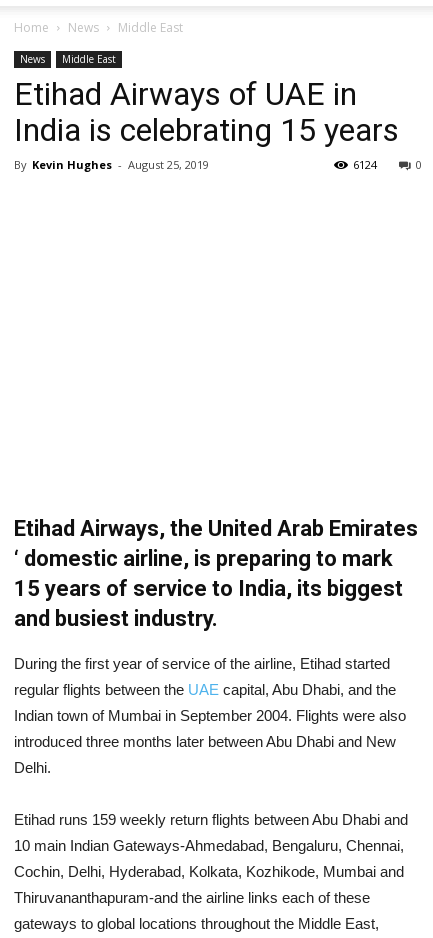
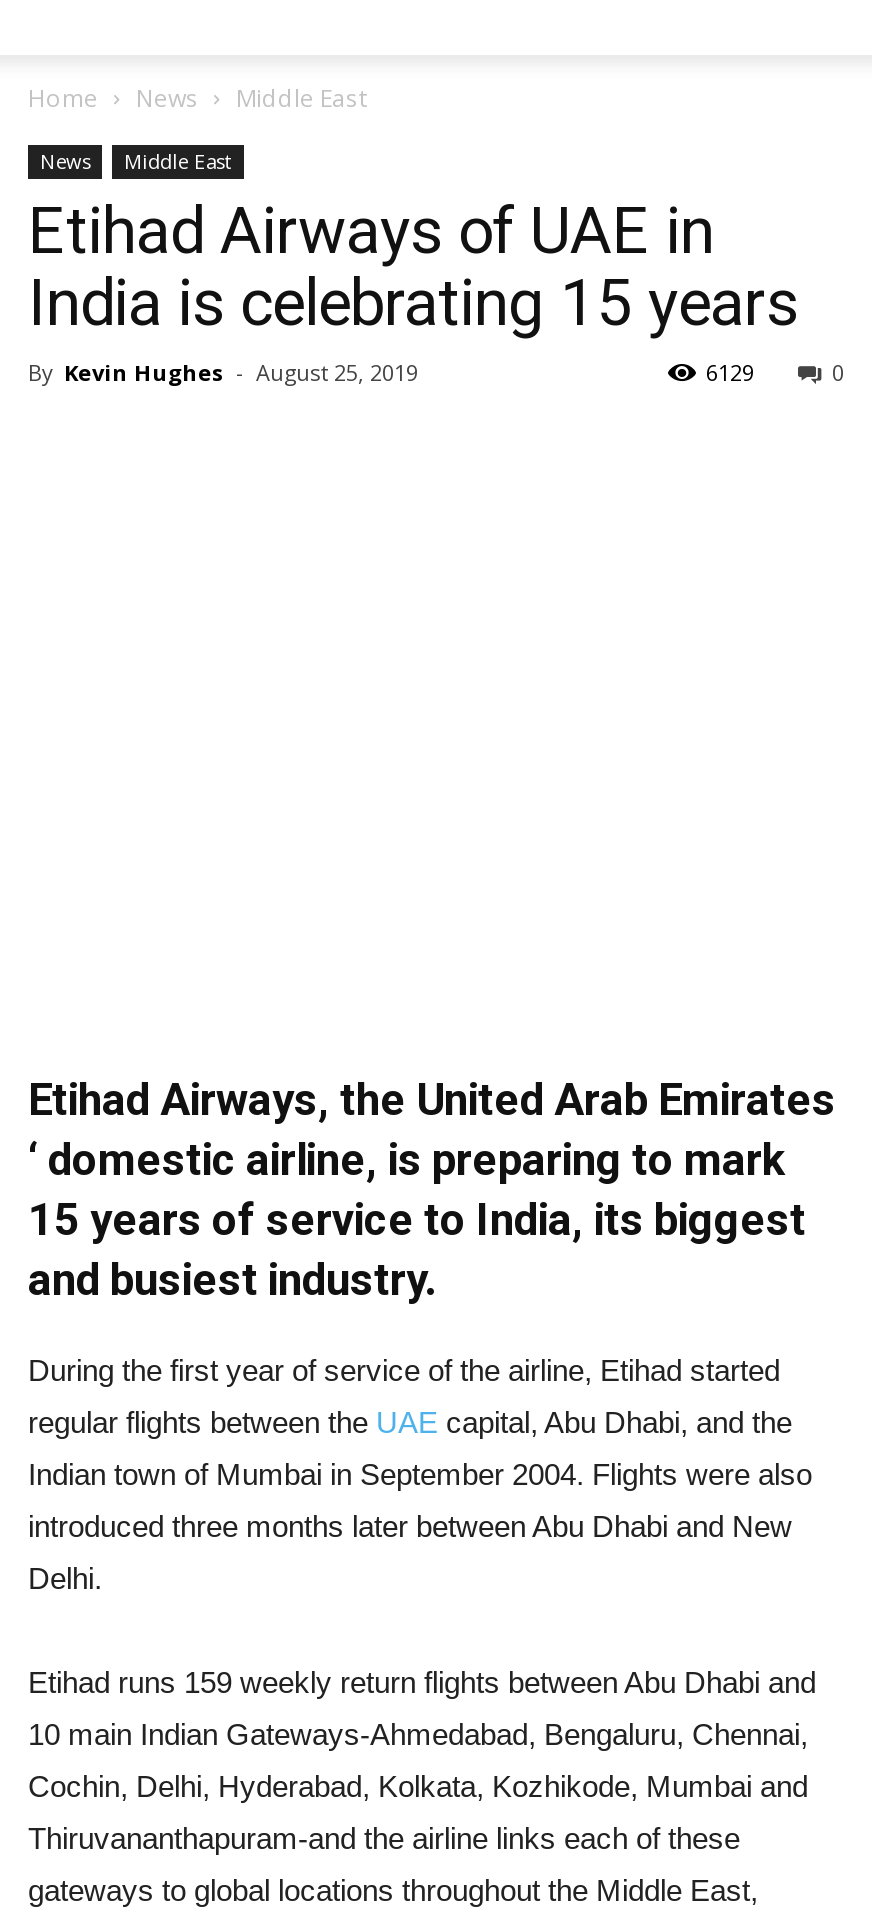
- 6124
+ 6129
